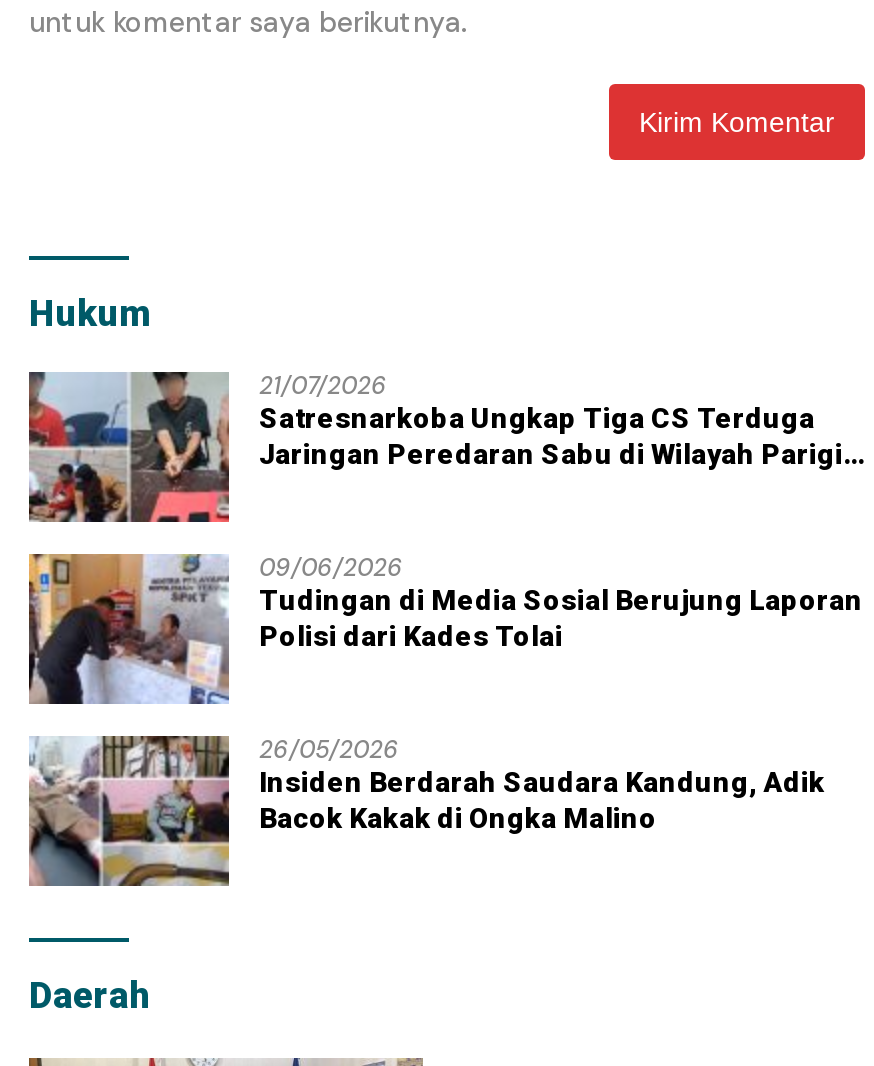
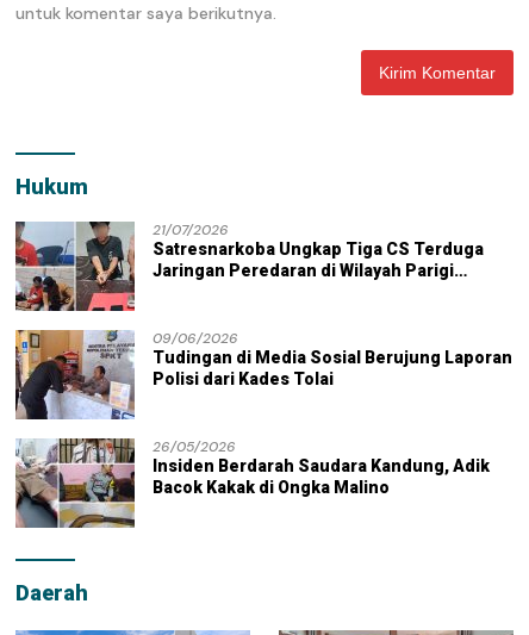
- Jaringan Peredaran Sabu di Wilayah Parigi
+ Jaringan Peredaran di Wilayah Parigi
